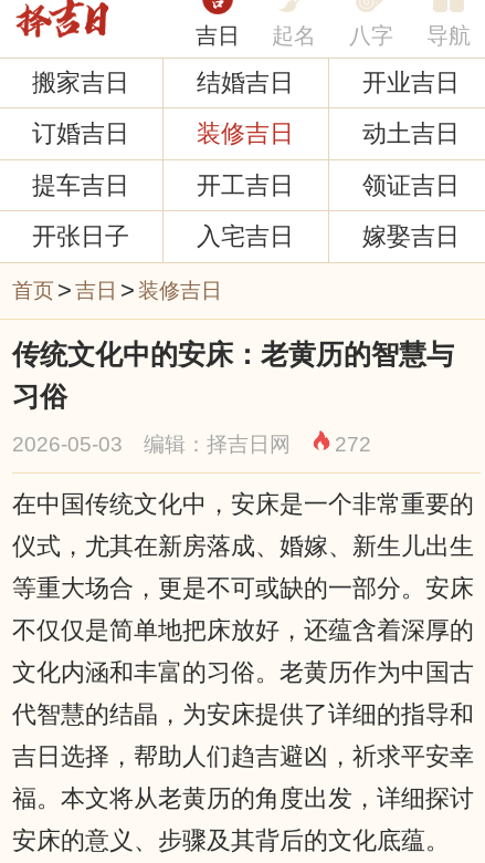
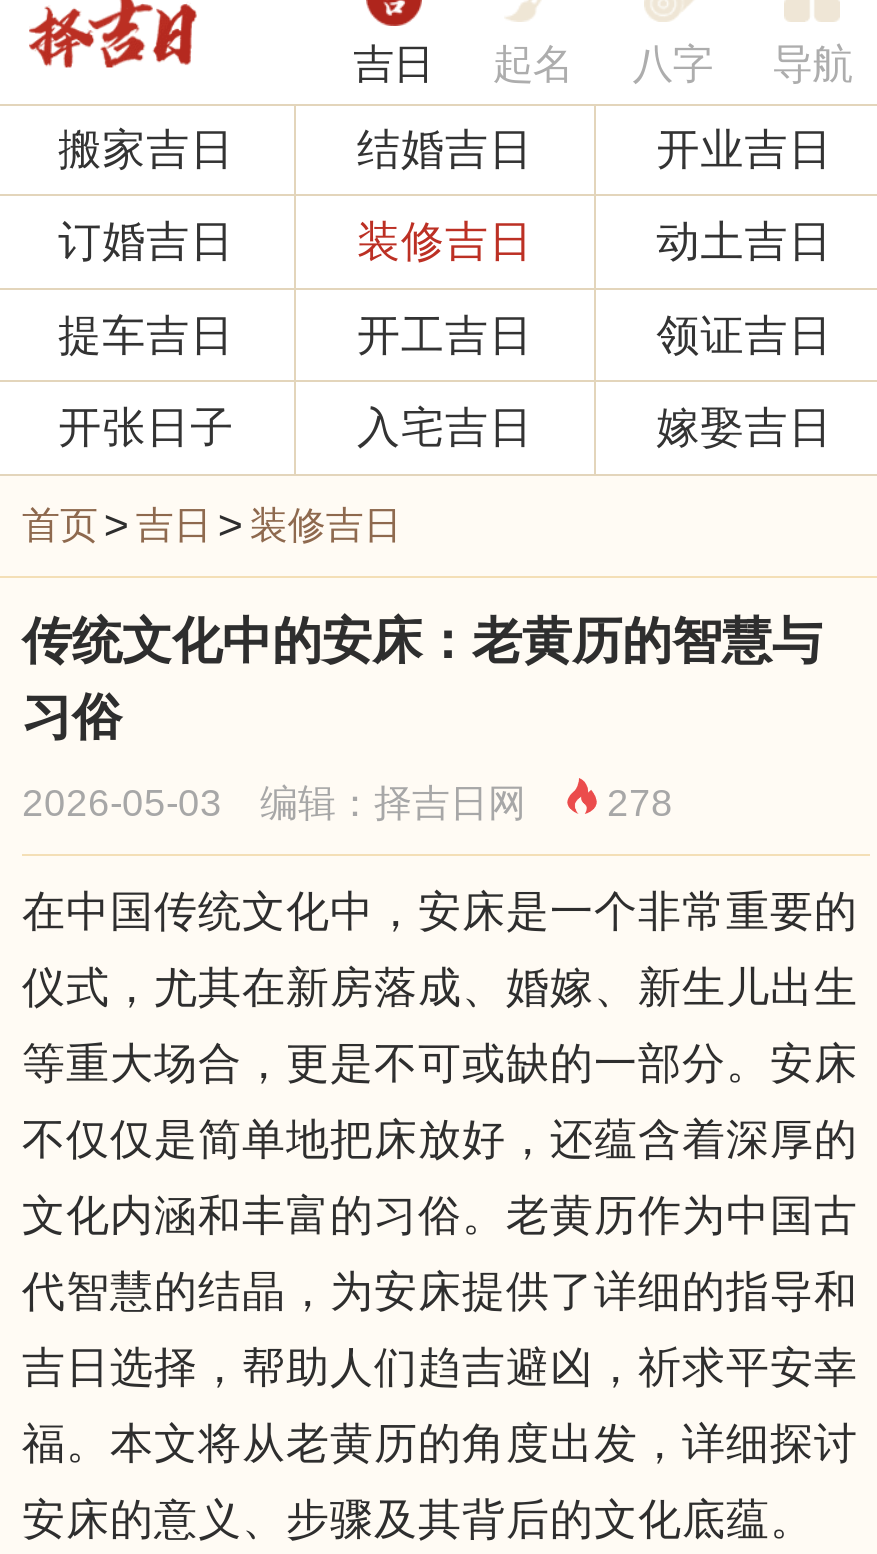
- 2026-05-03 编辑：择吉日网 272
+ 2026-05-03 编辑：择吉日网 278
